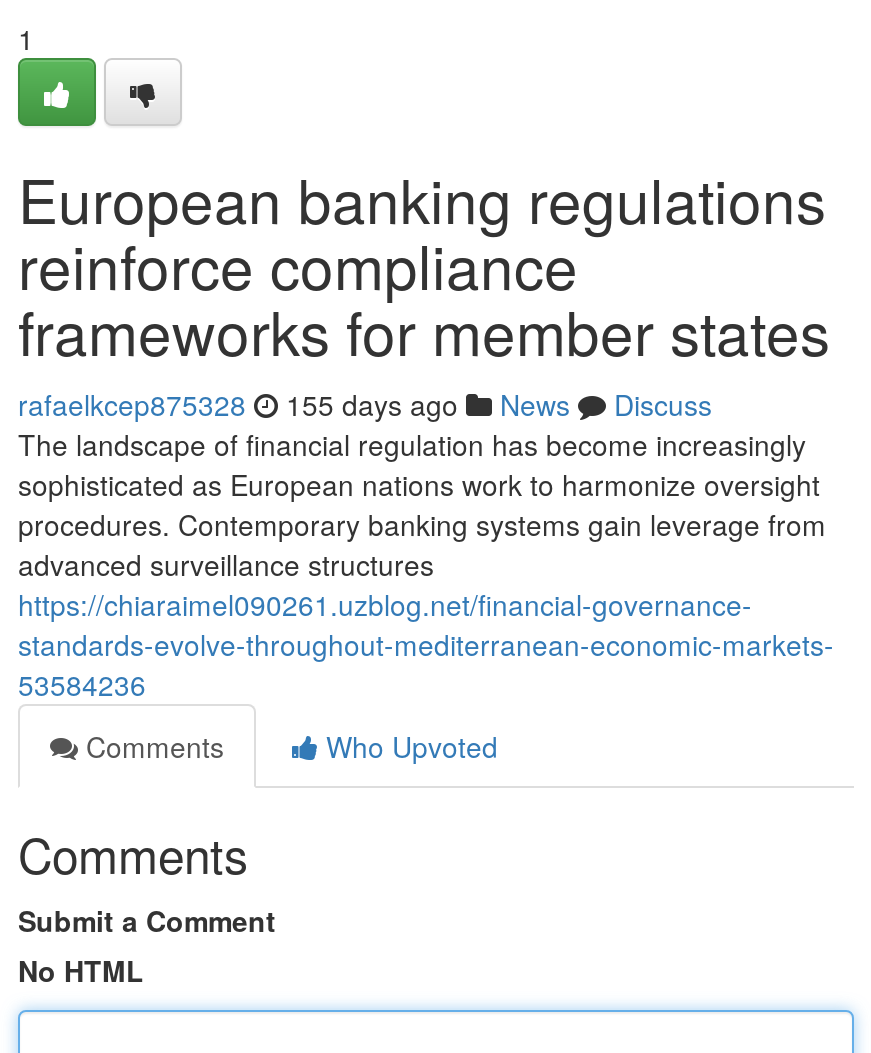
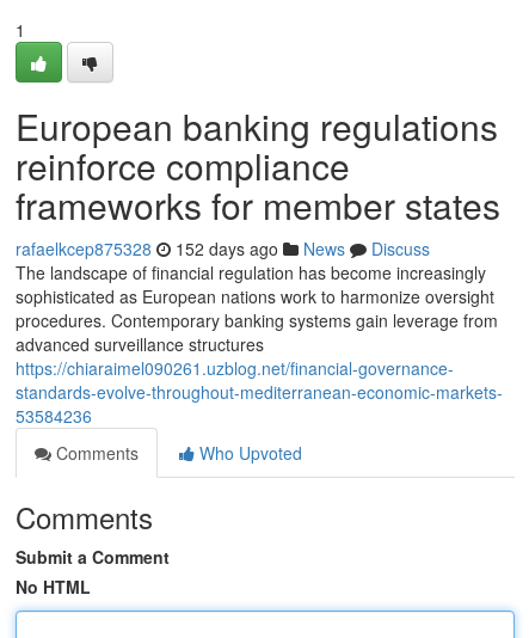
- rafaelkcep875328 155 days ago News Discuss
+ rafaelkcep875328 152 days ago News Discuss
